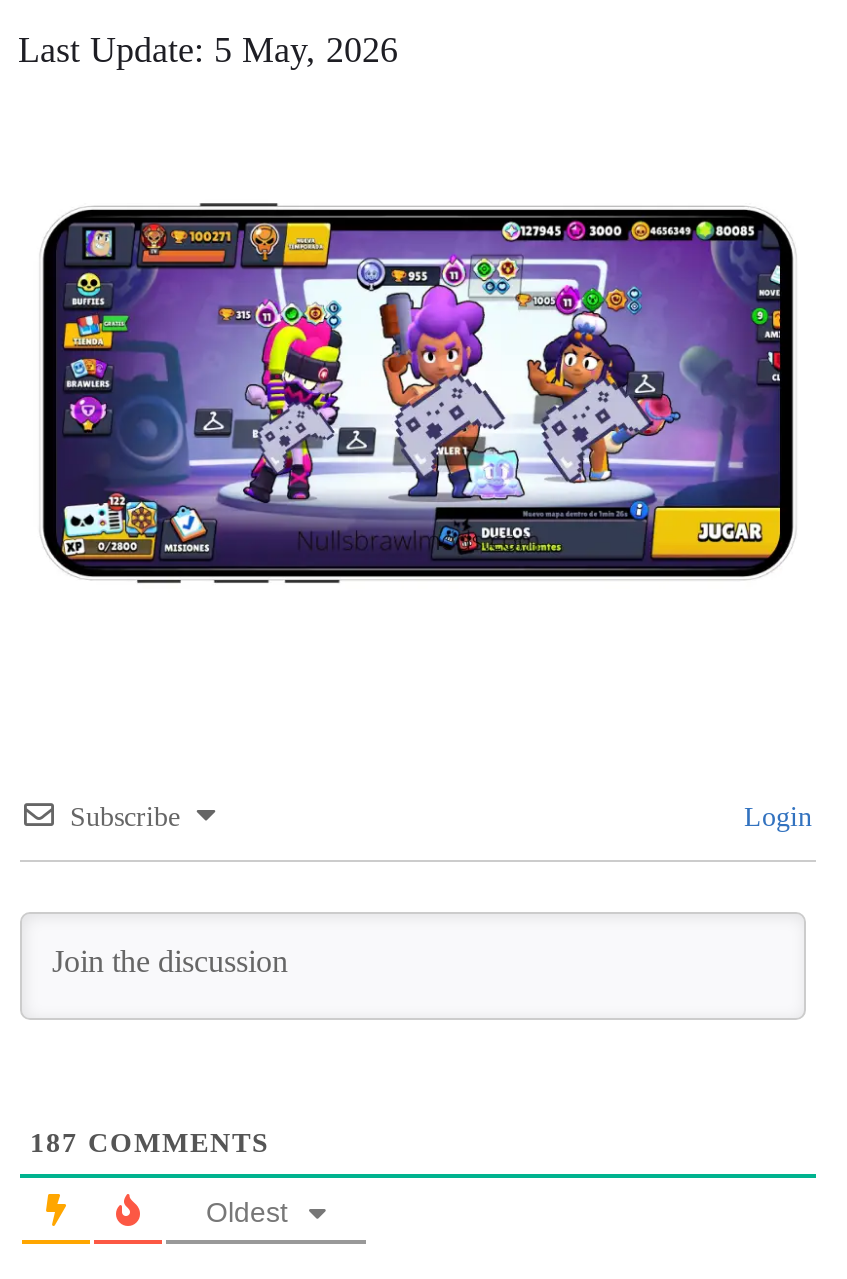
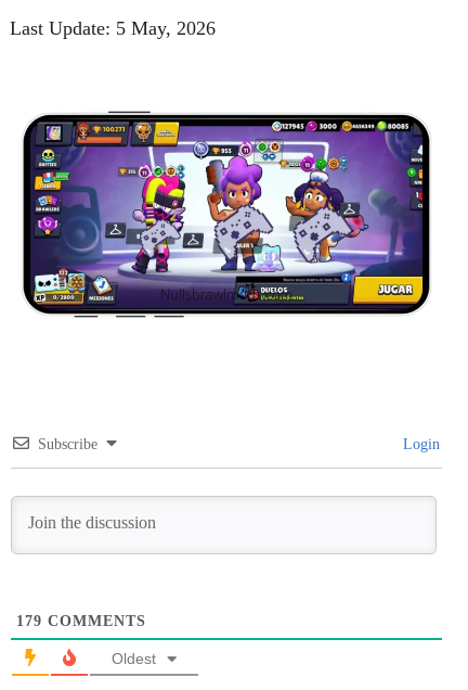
- 187 COMMENTS
+ 179 COMMENTS
